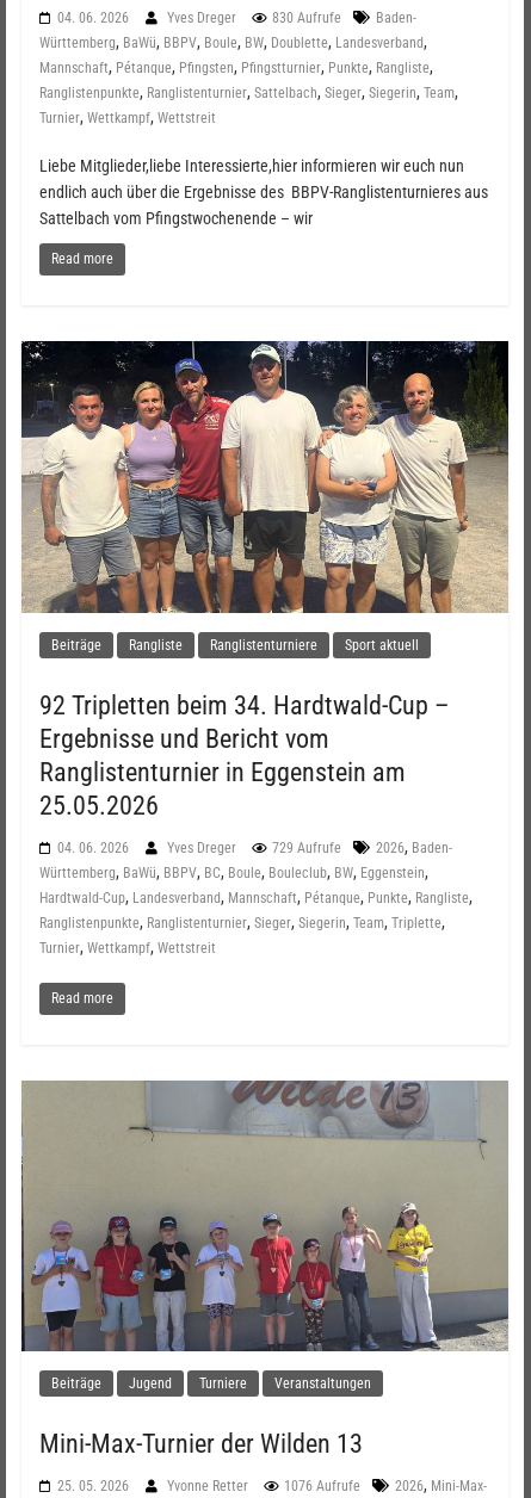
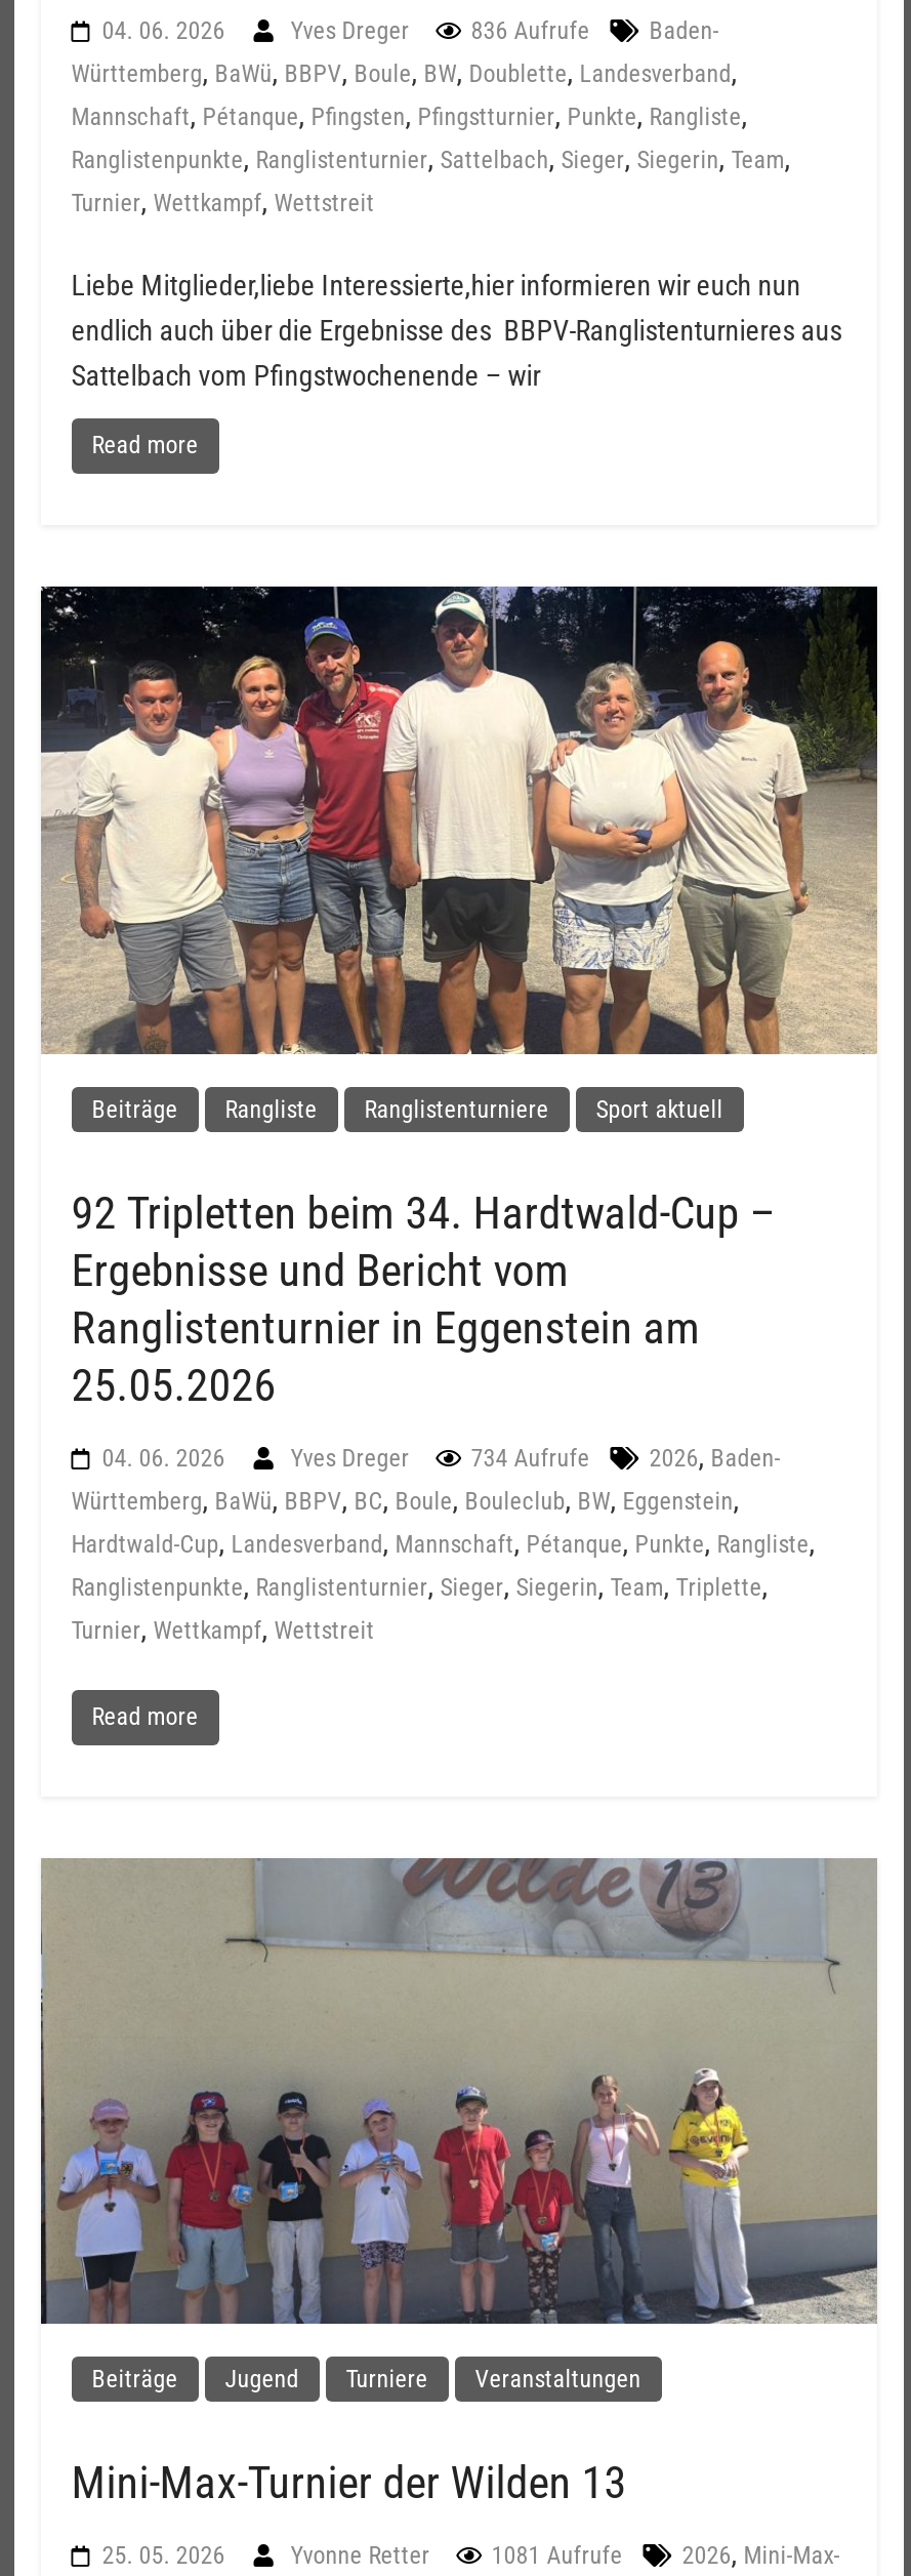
- Yves Dreger 830 Aufrufe
+ Yves Dreger 836 Aufrufe

- Yves Dreger 729 Aufrufe
+ Yves Dreger 734 Aufrufe

- Yvonne Retter 1076 Aufrufe
+ Yvonne Retter 1081 Aufrufe
